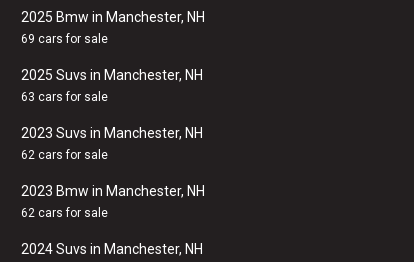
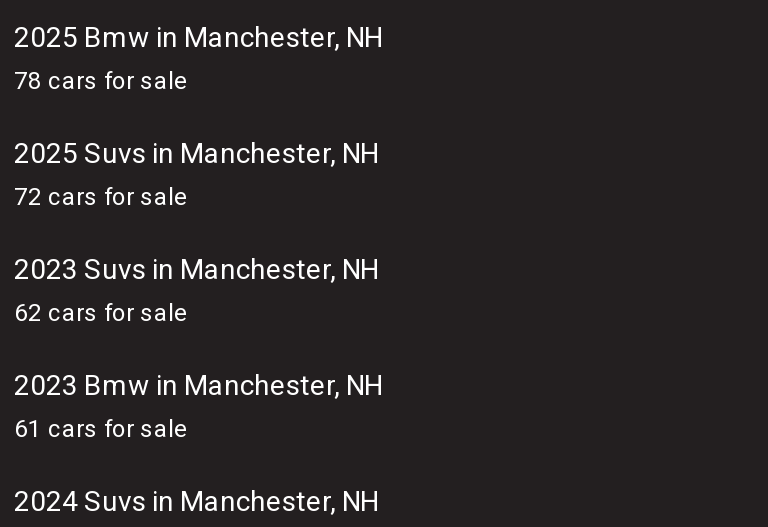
- 69 cars for sale
+ 78 cars for sale

- 63 cars for sale
+ 72 cars for sale

- 62 cars for sale
+ 61 cars for sale
